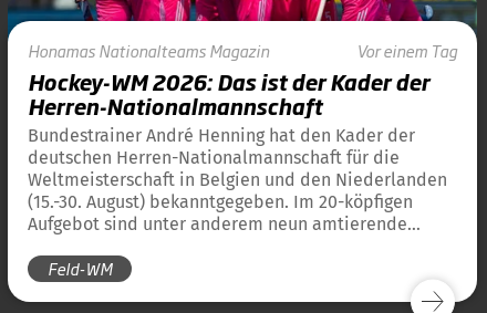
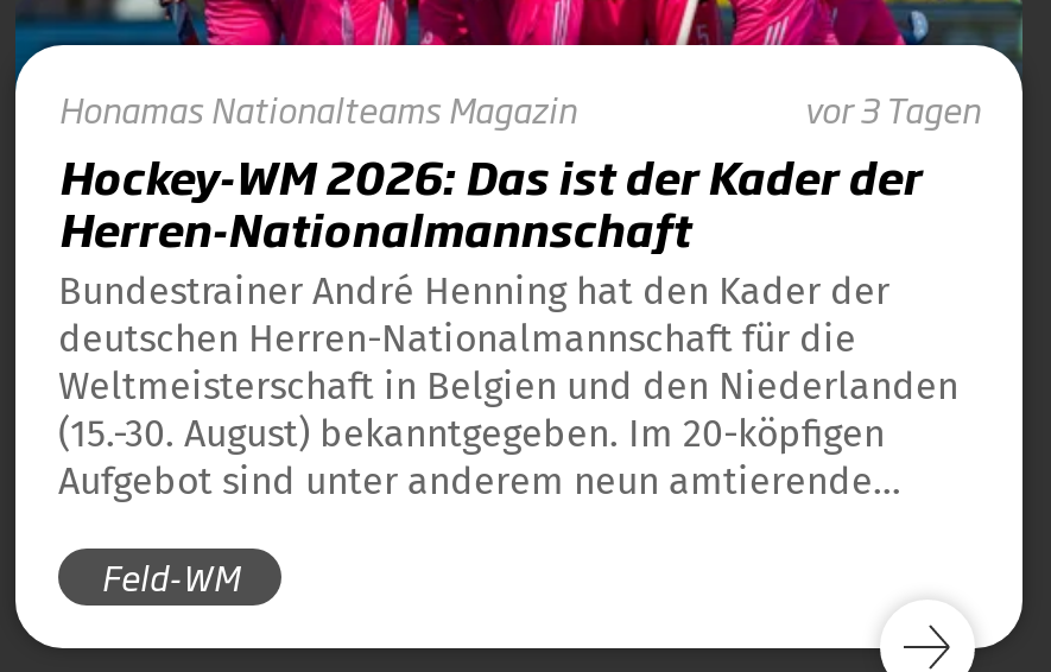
- Vor einem Tag
+ vor 3 Tagen
